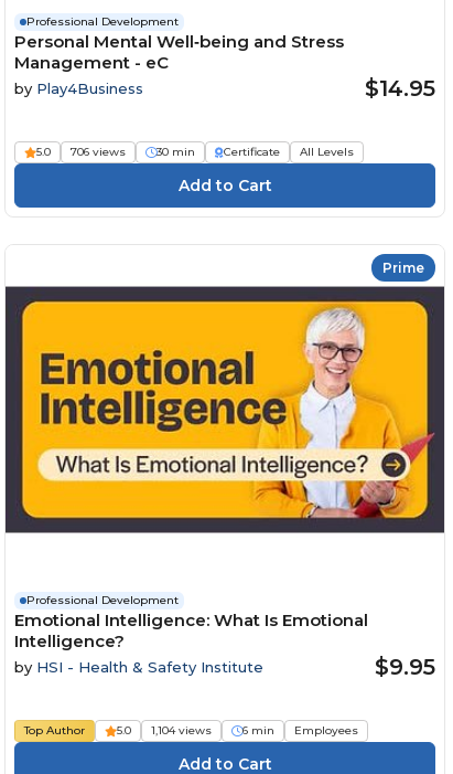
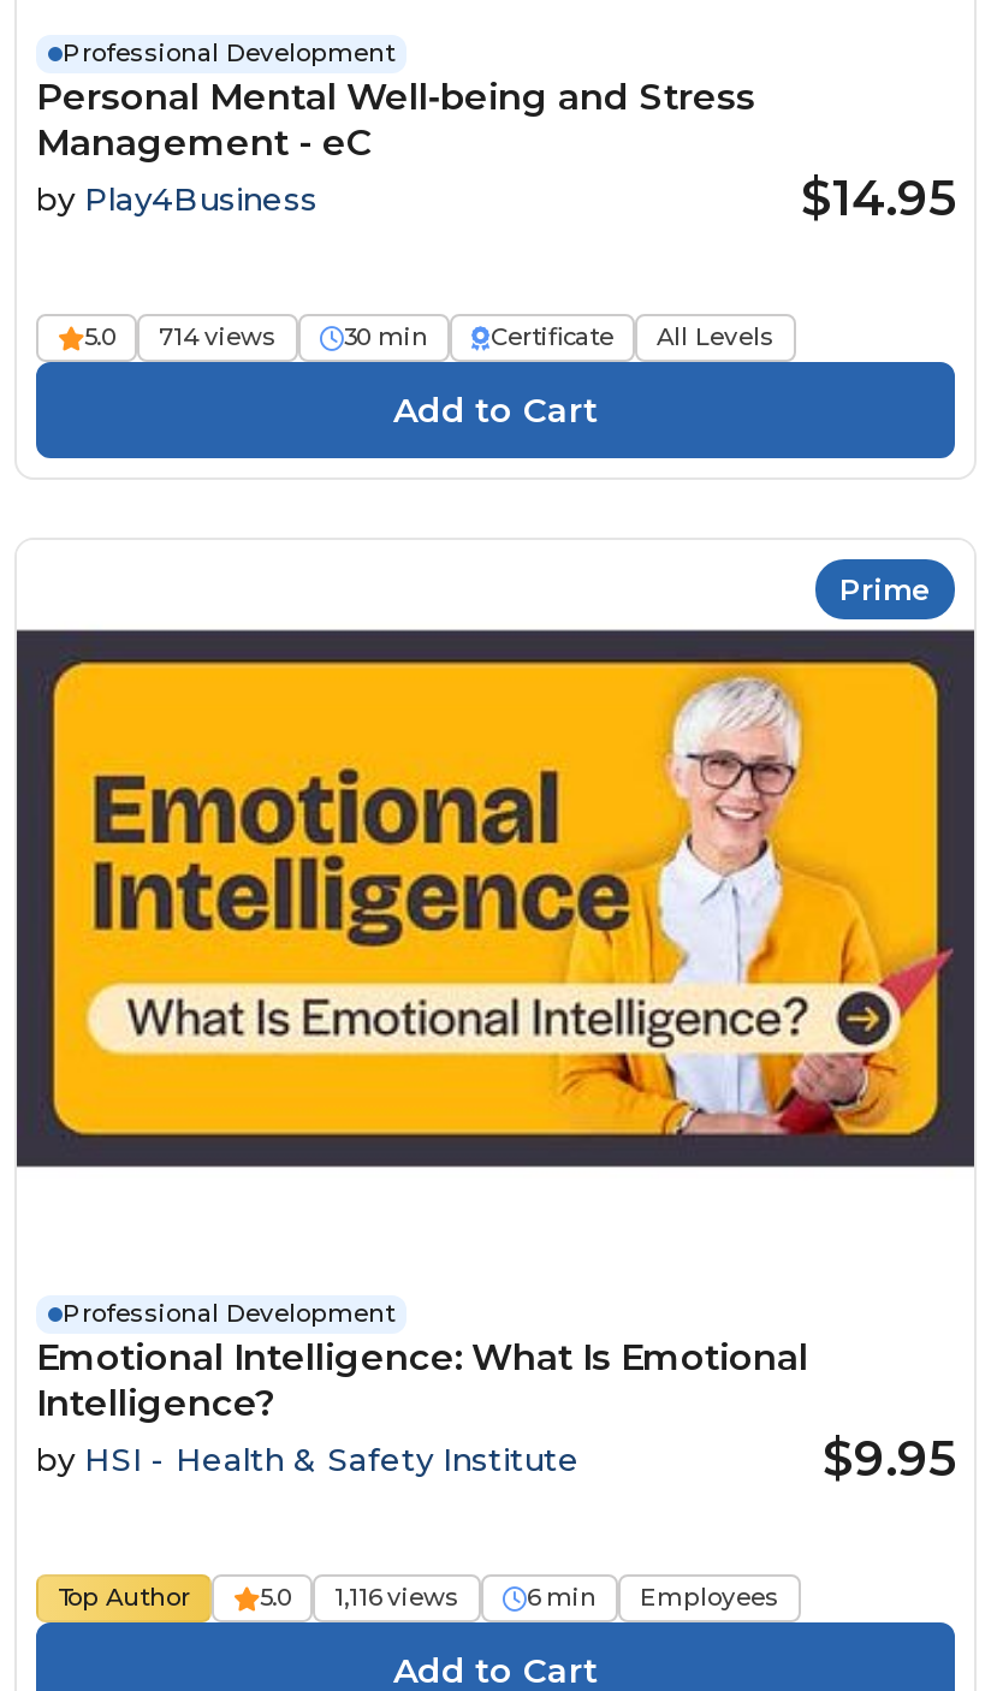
- 5.0 706 views
+ 5.0 714 views

- 5.0 1,104 views
+ 5.0 1,116 views
